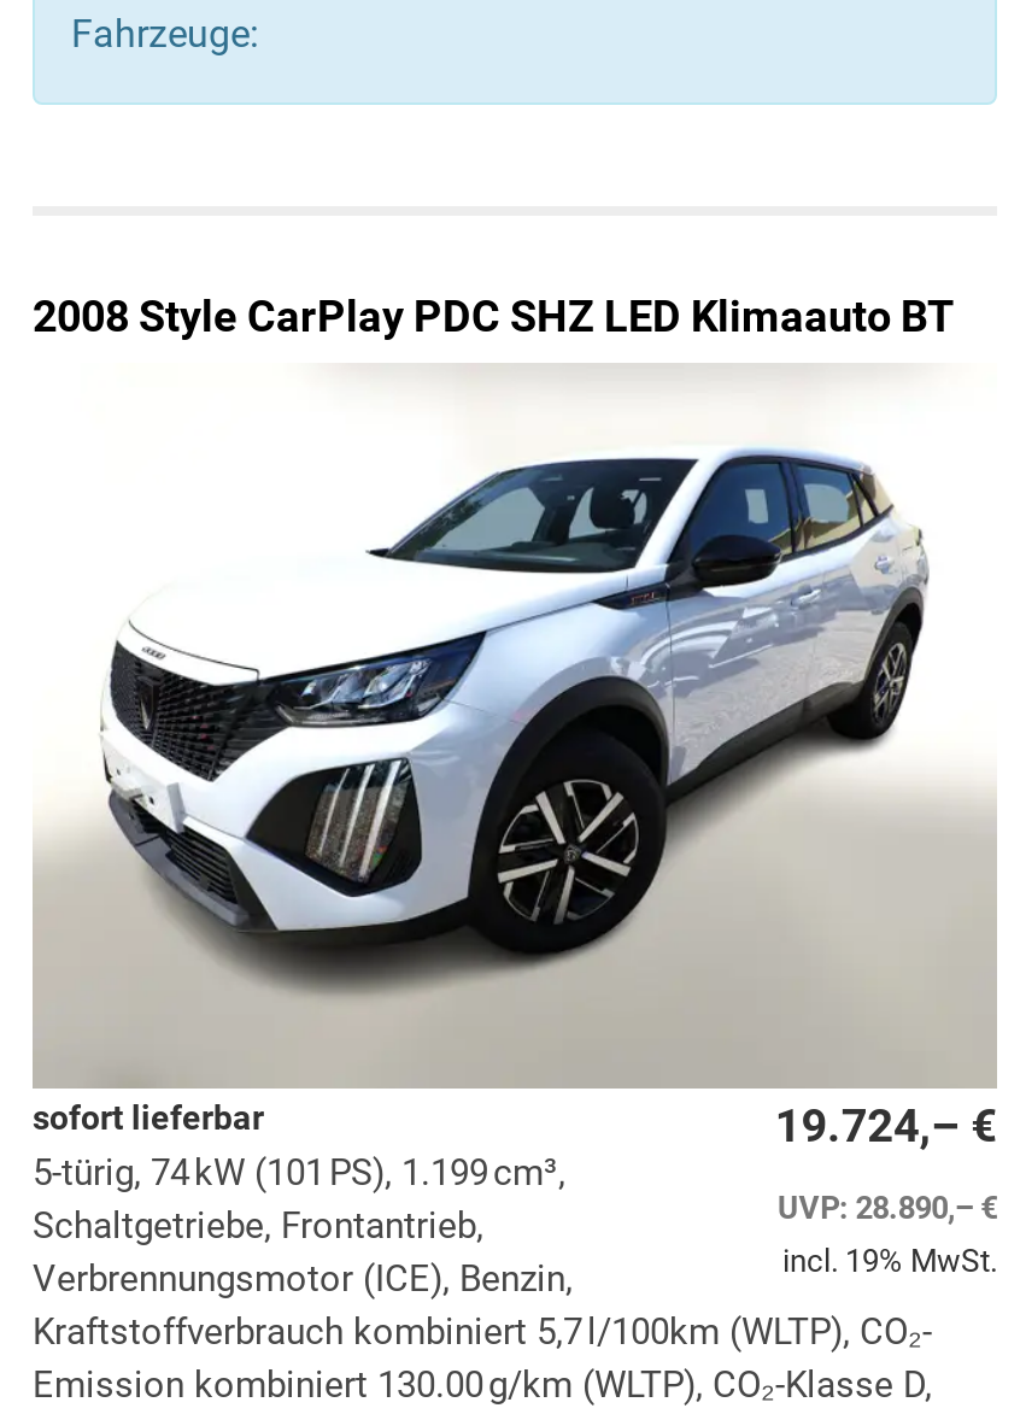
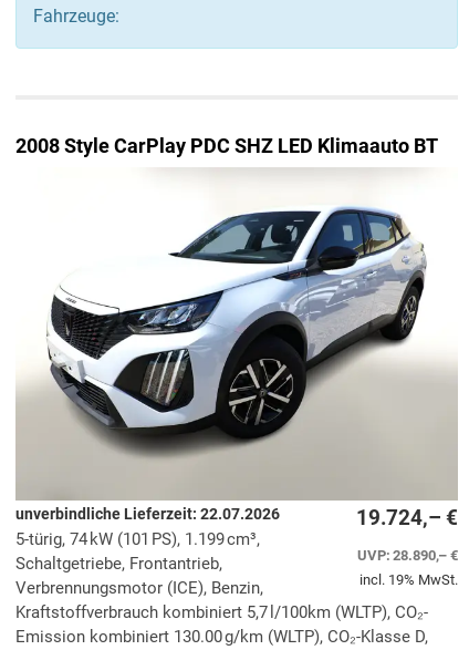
- sofort lieferbar
+ unverbindliche Lieferzeit: 22.07.2026
